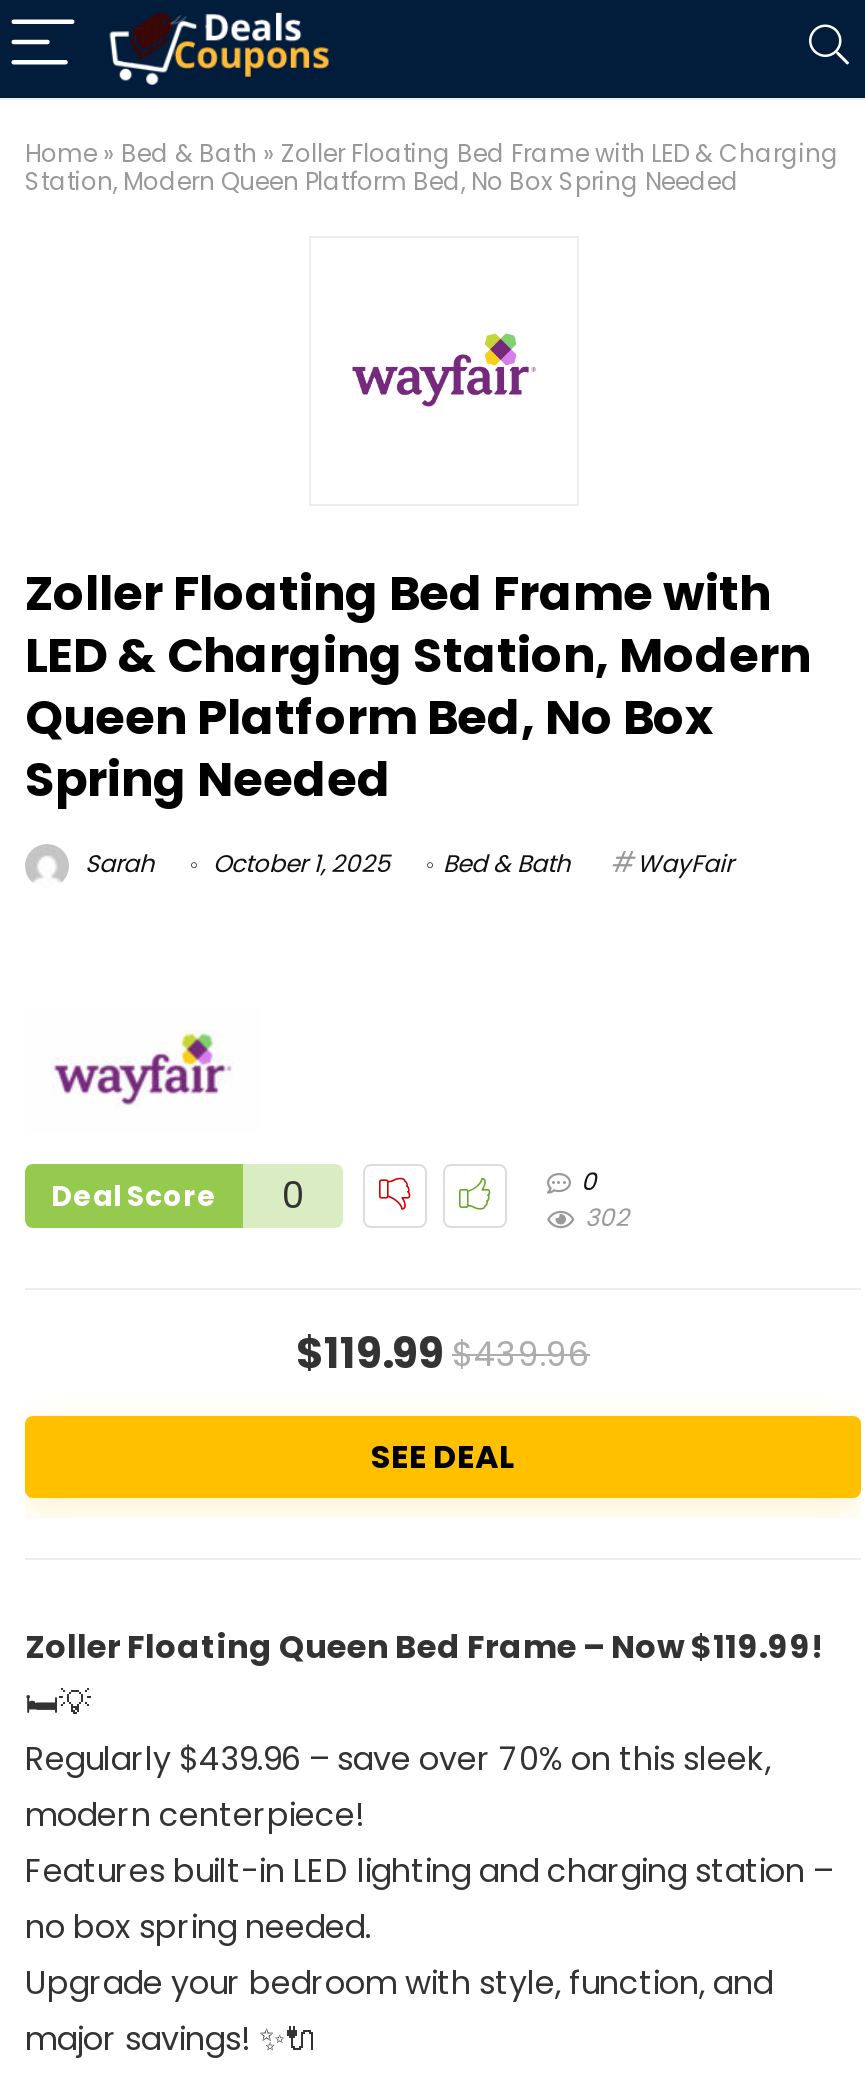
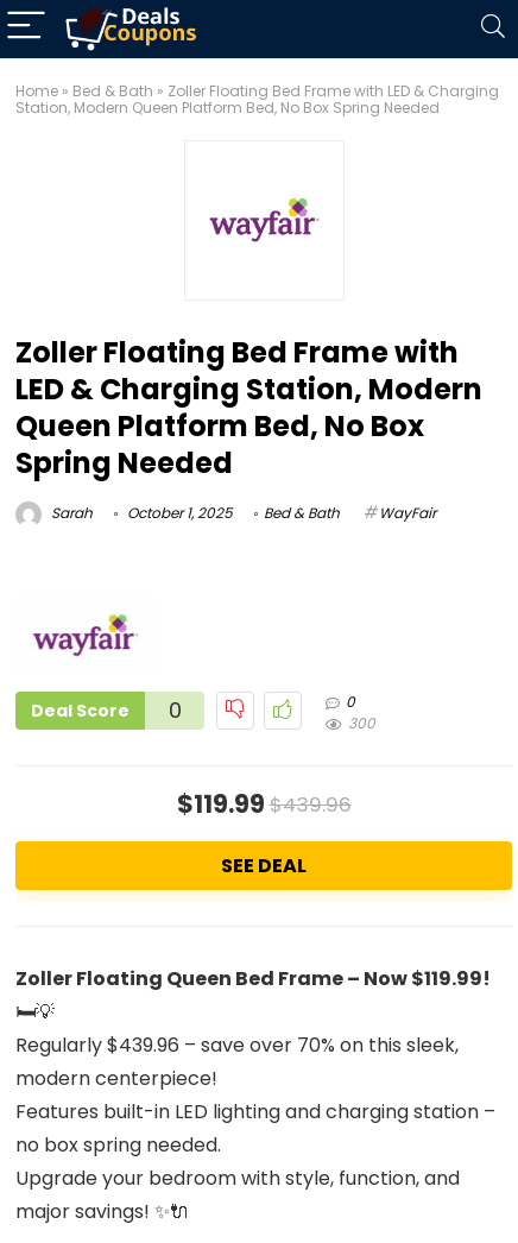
- 302
+ 300
